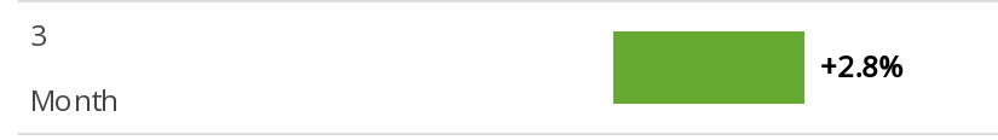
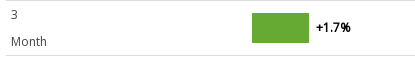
- +2.8%
+ +1.7%
